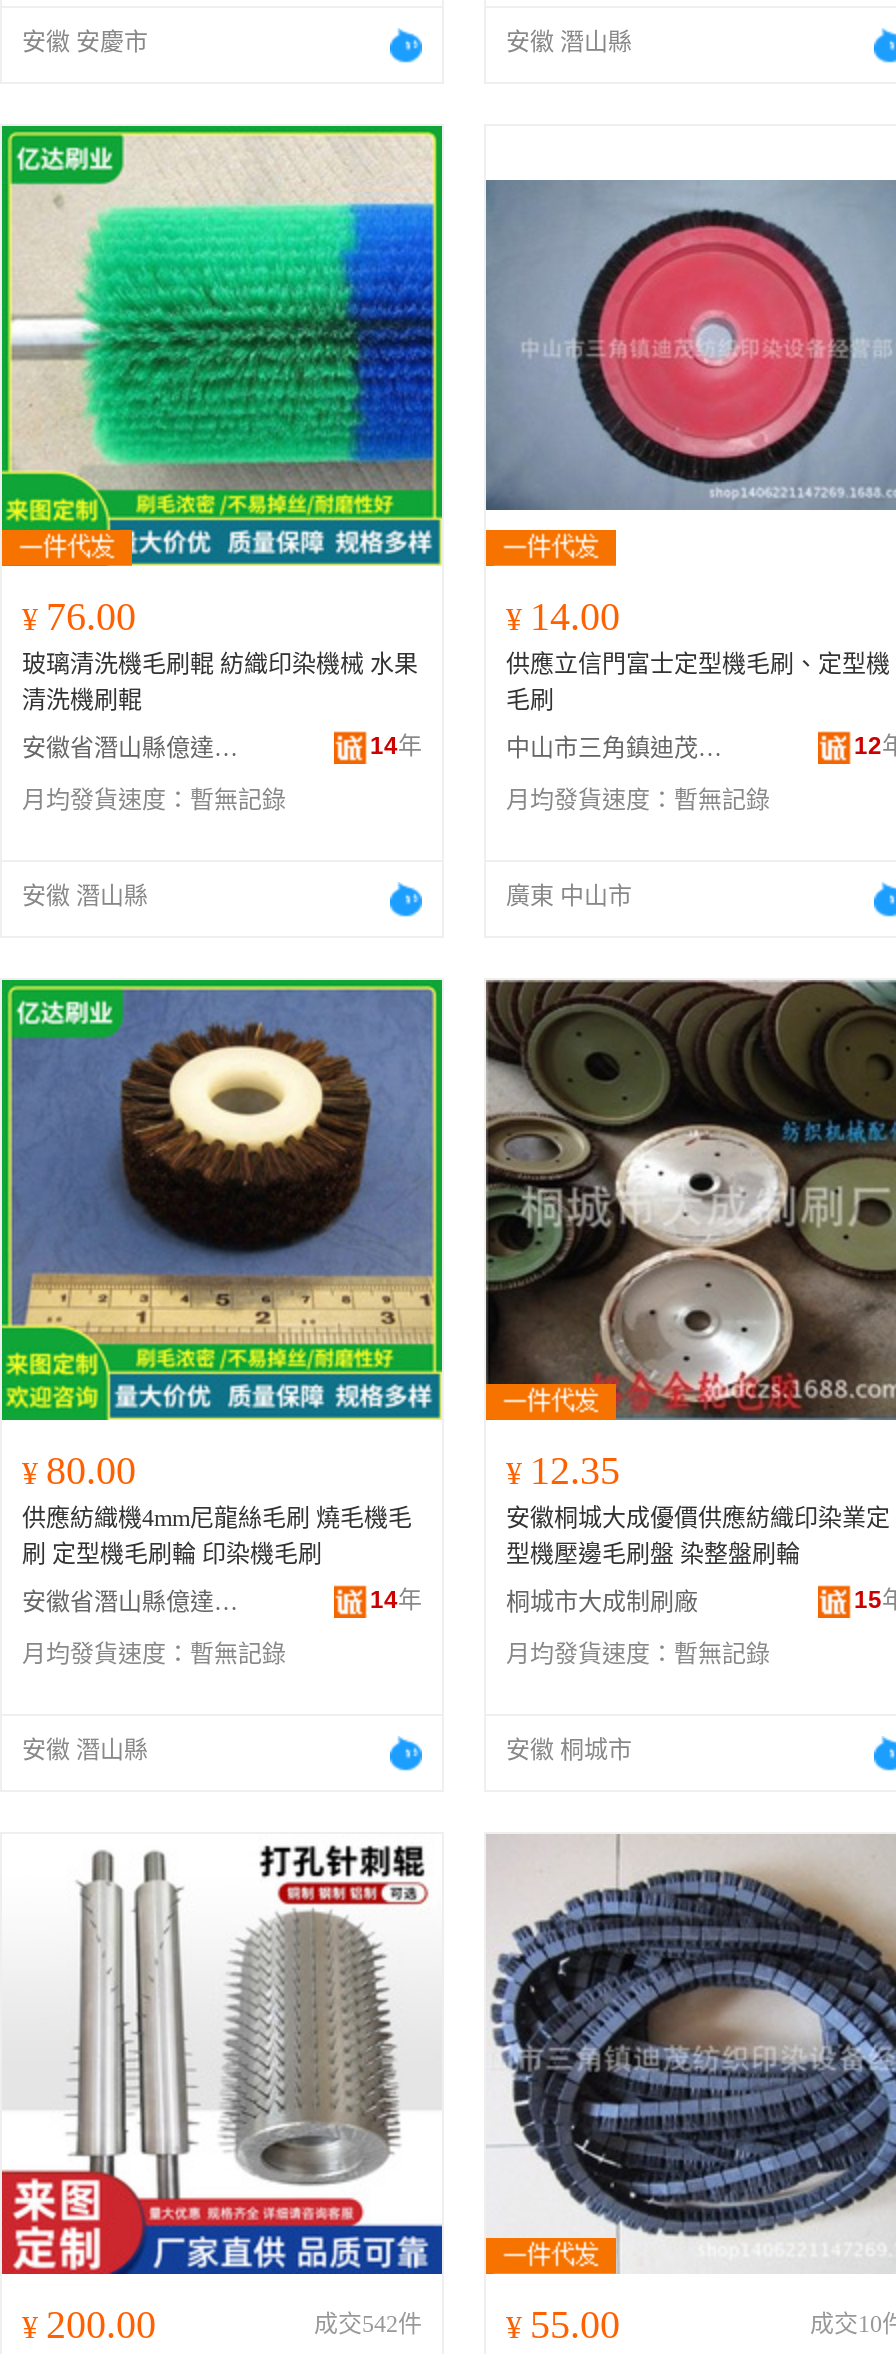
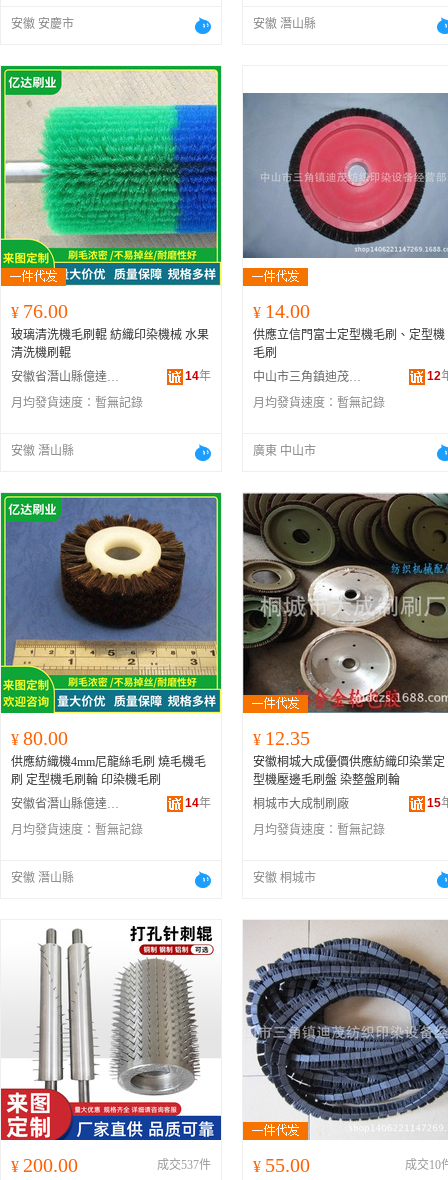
- 成交542件
+ 成交537件
